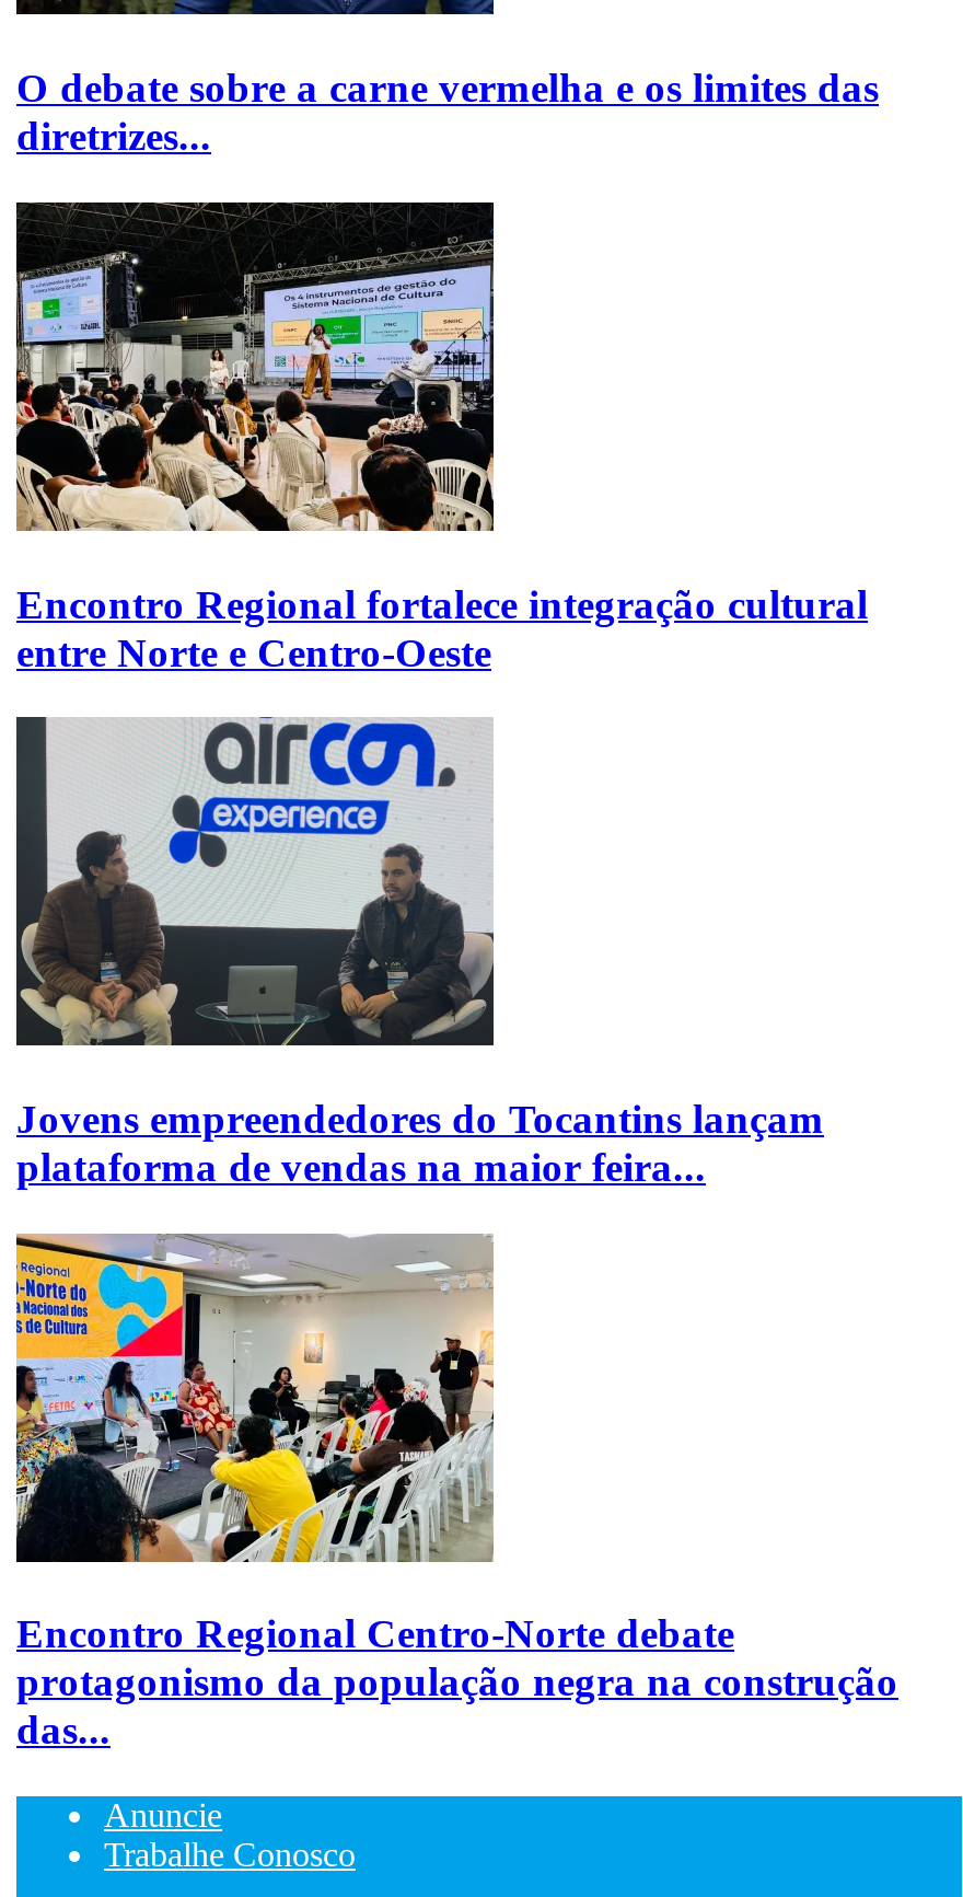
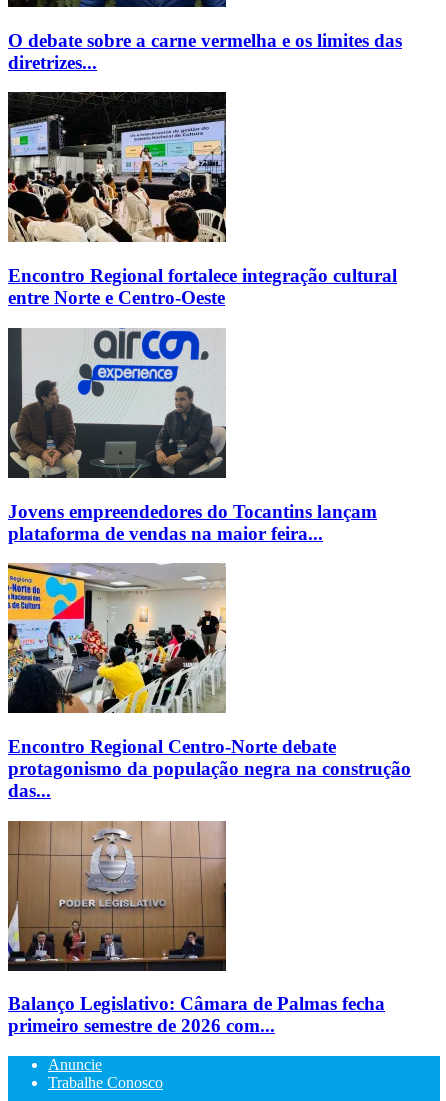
+ [image]
+ Balanço Legislativo: Câmara de Palmas fecha
+ primeiro semestre de 2026 com...
